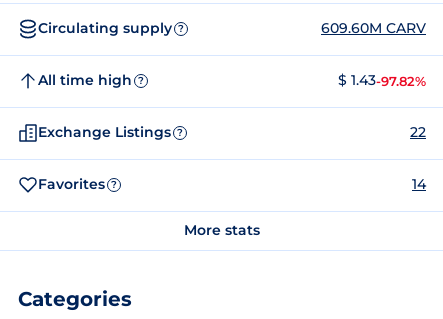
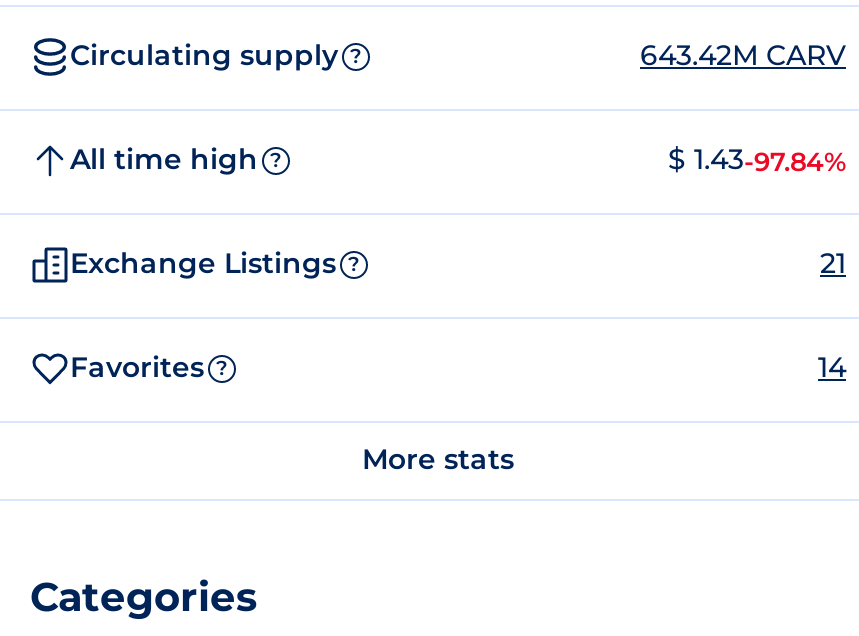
- 609.60M CARV
+ 643.42M CARV

- $ 1.43-97.82%
+ $ 1.43-97.84%

- 22
+ 21
